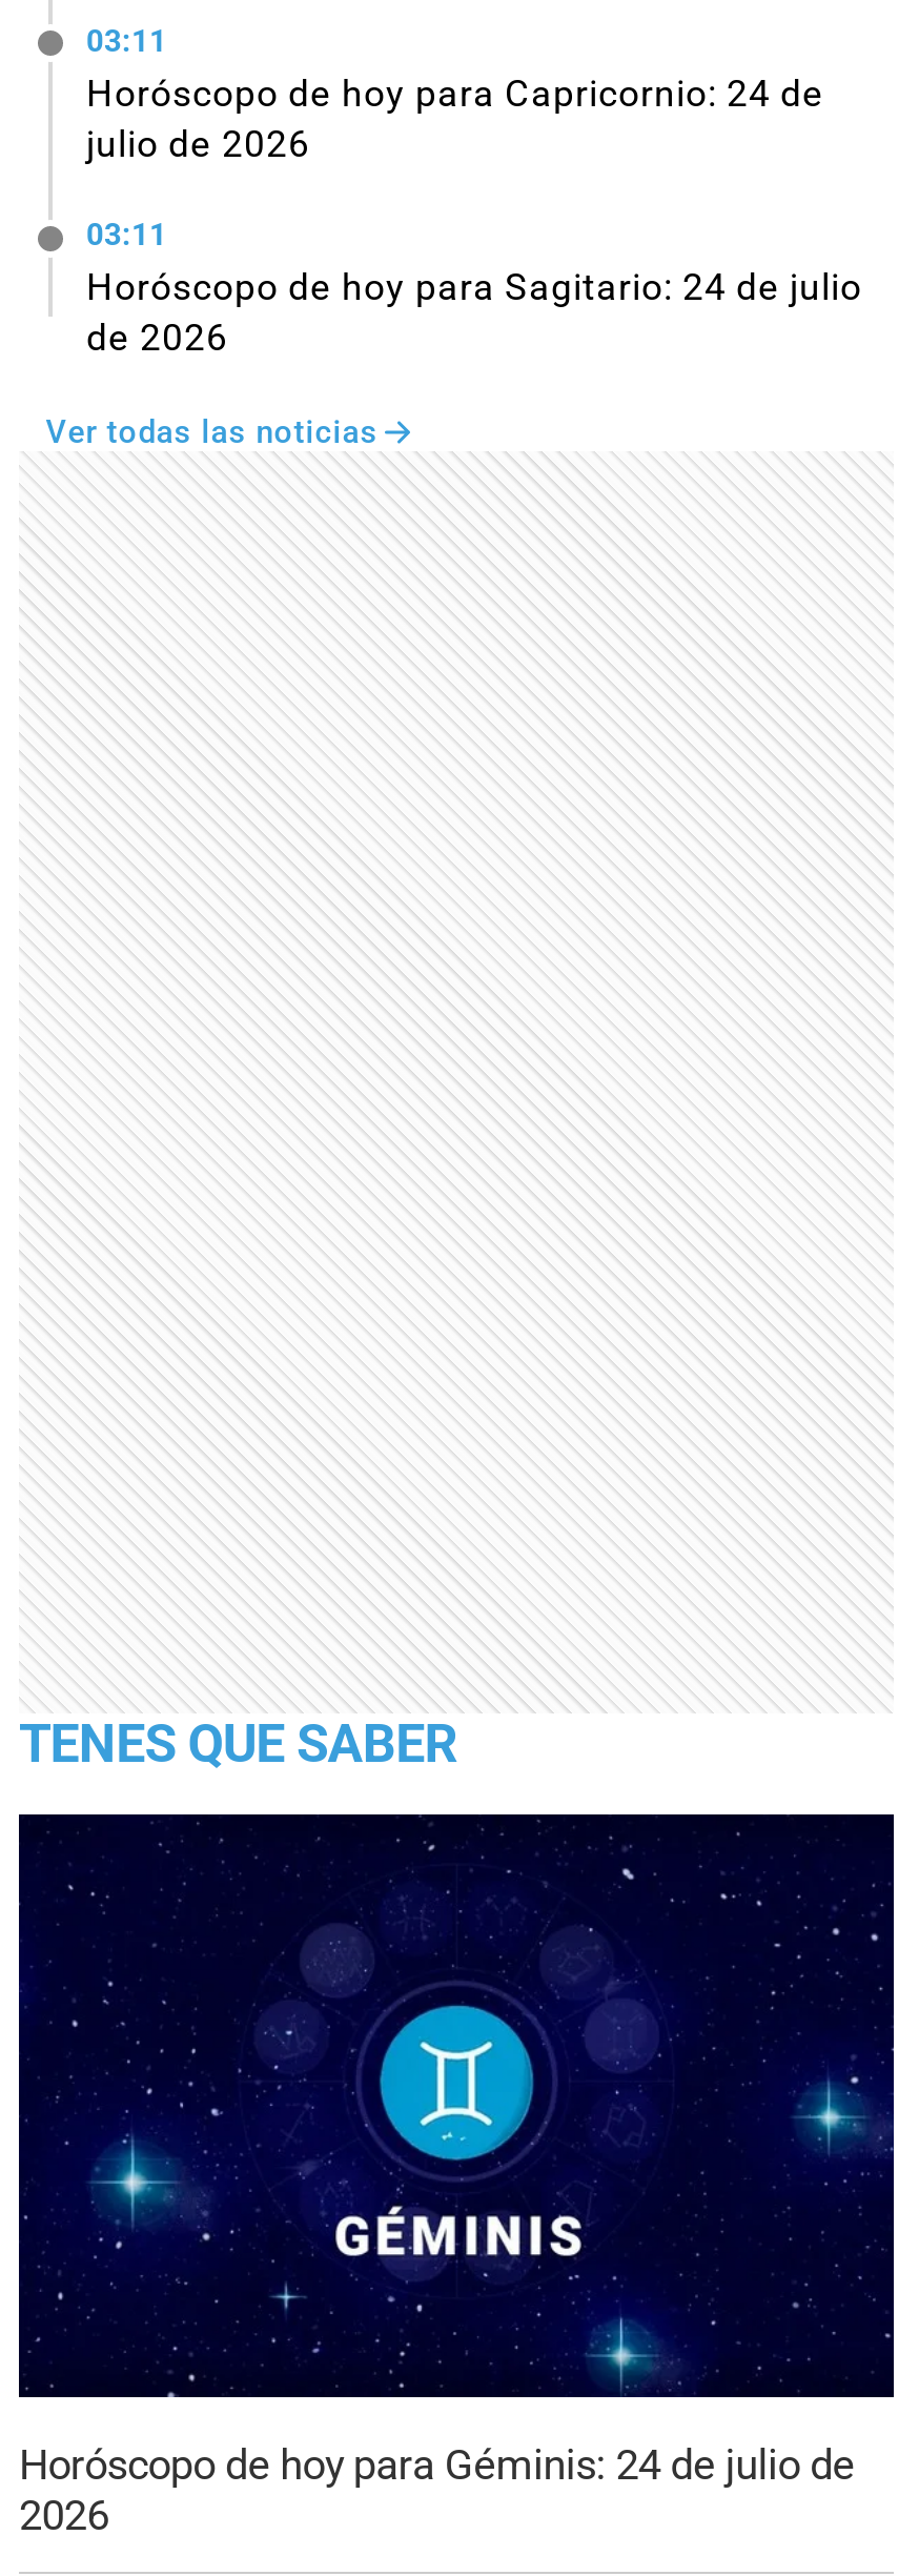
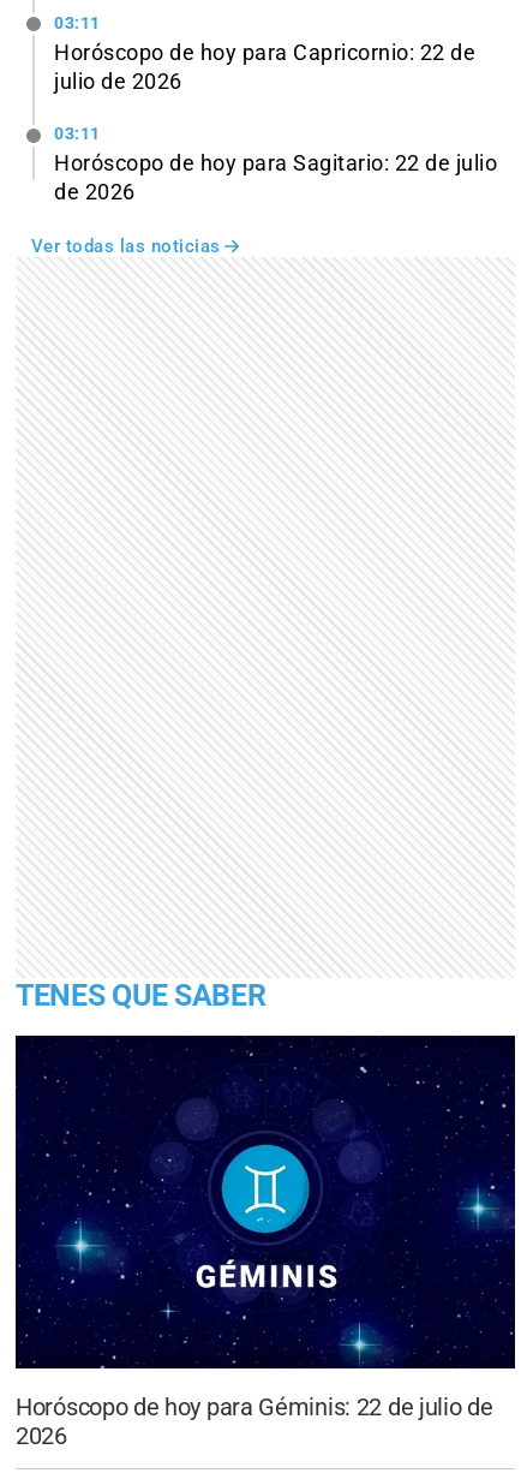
- Horóscopo de hoy para Capricornio: 24 de
+ Horóscopo de hoy para Capricornio: 22 de

- Horóscopo de hoy para Sagitario: 24 de julio
+ Horóscopo de hoy para Sagitario: 22 de julio

- Horóscopo de hoy para Géminis: 24 de julio de
+ Horóscopo de hoy para Géminis: 22 de julio de
